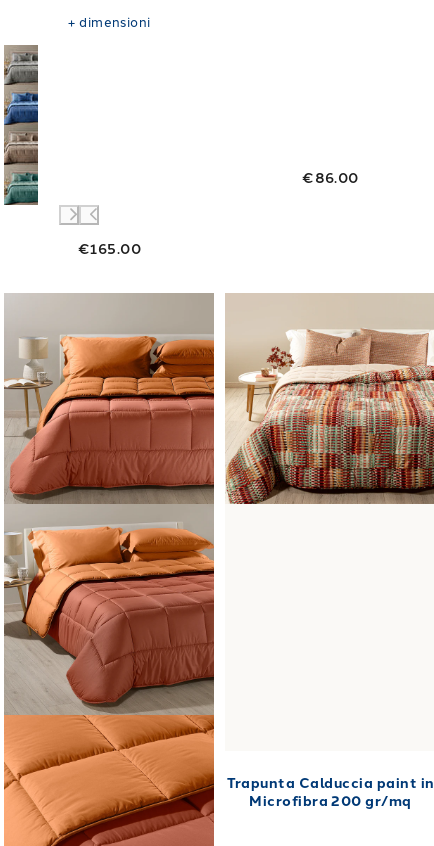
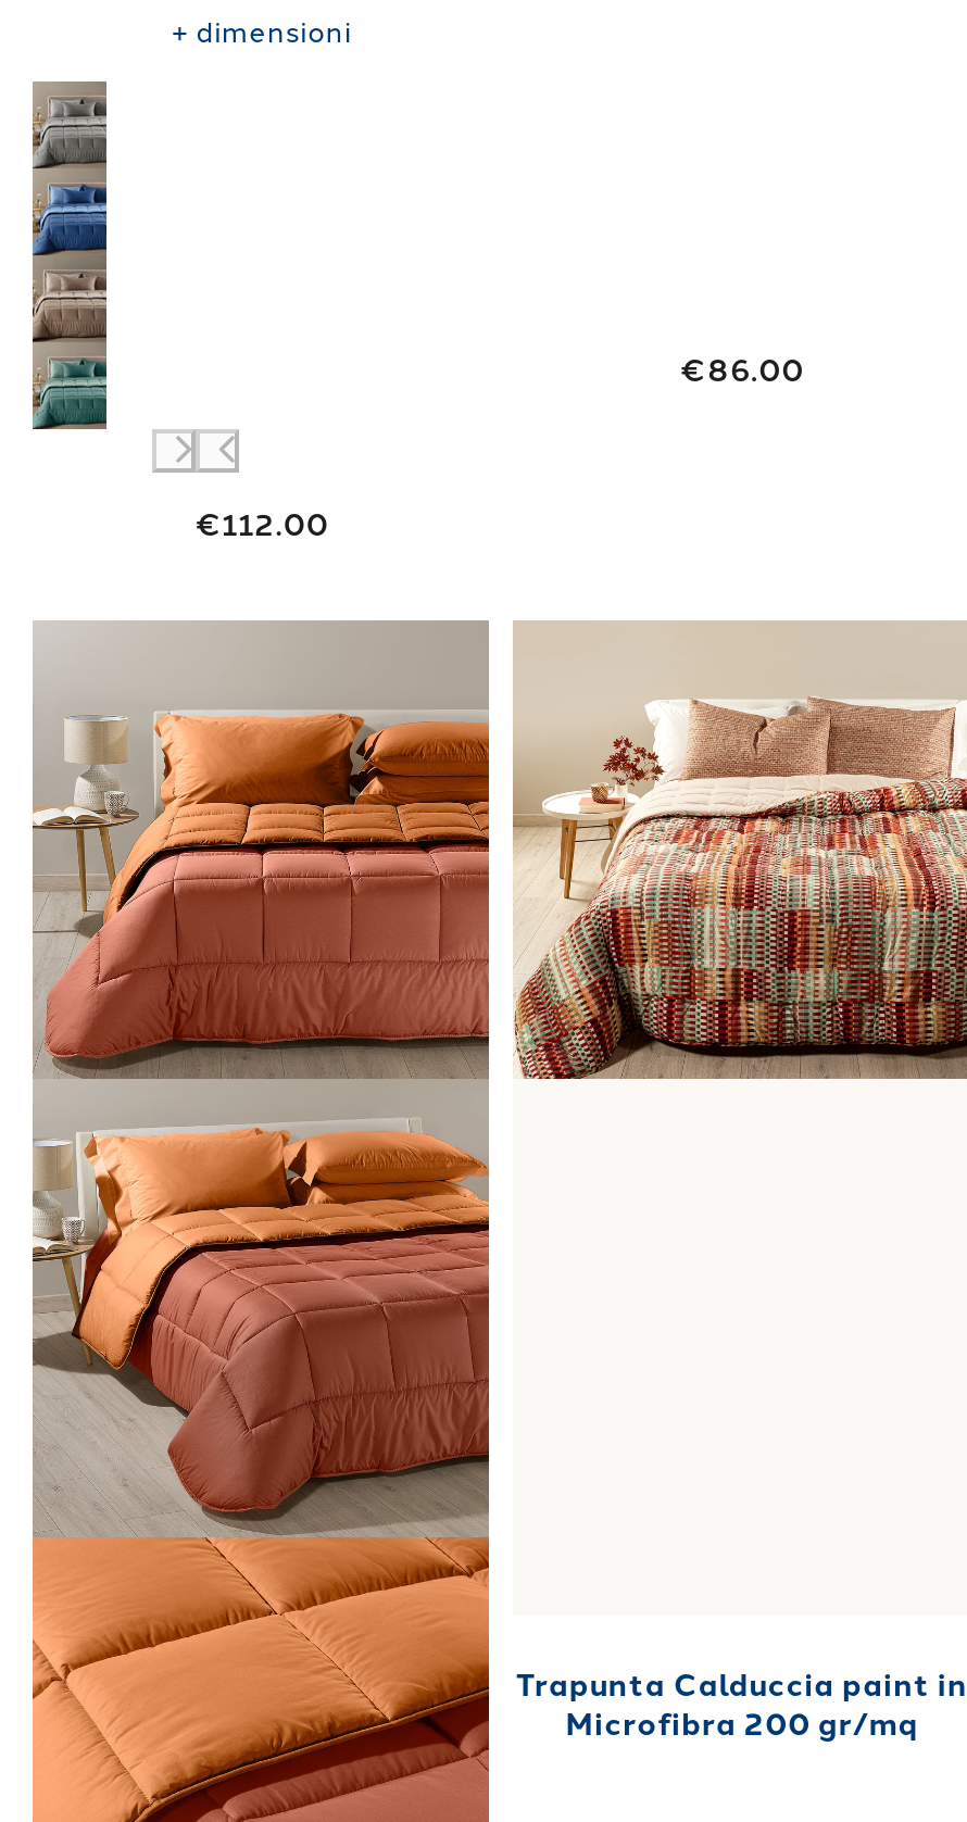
- €165.00
+ €112.00
